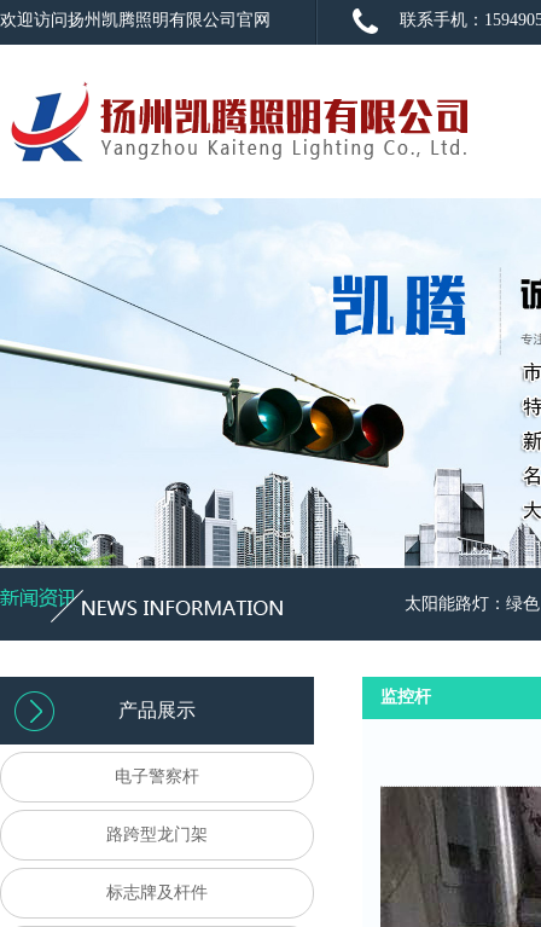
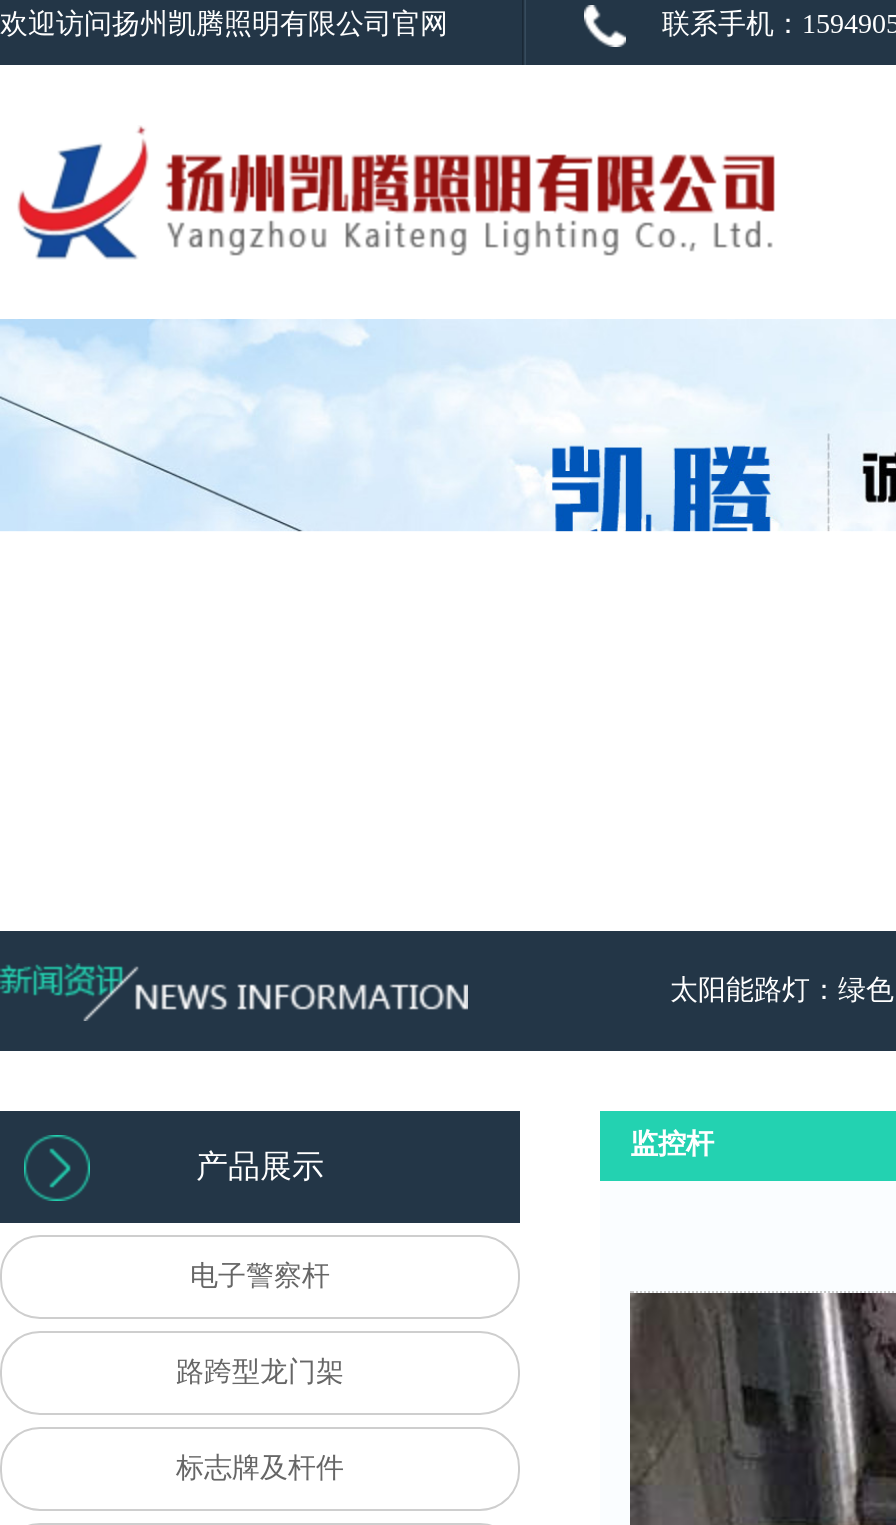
- [image]
